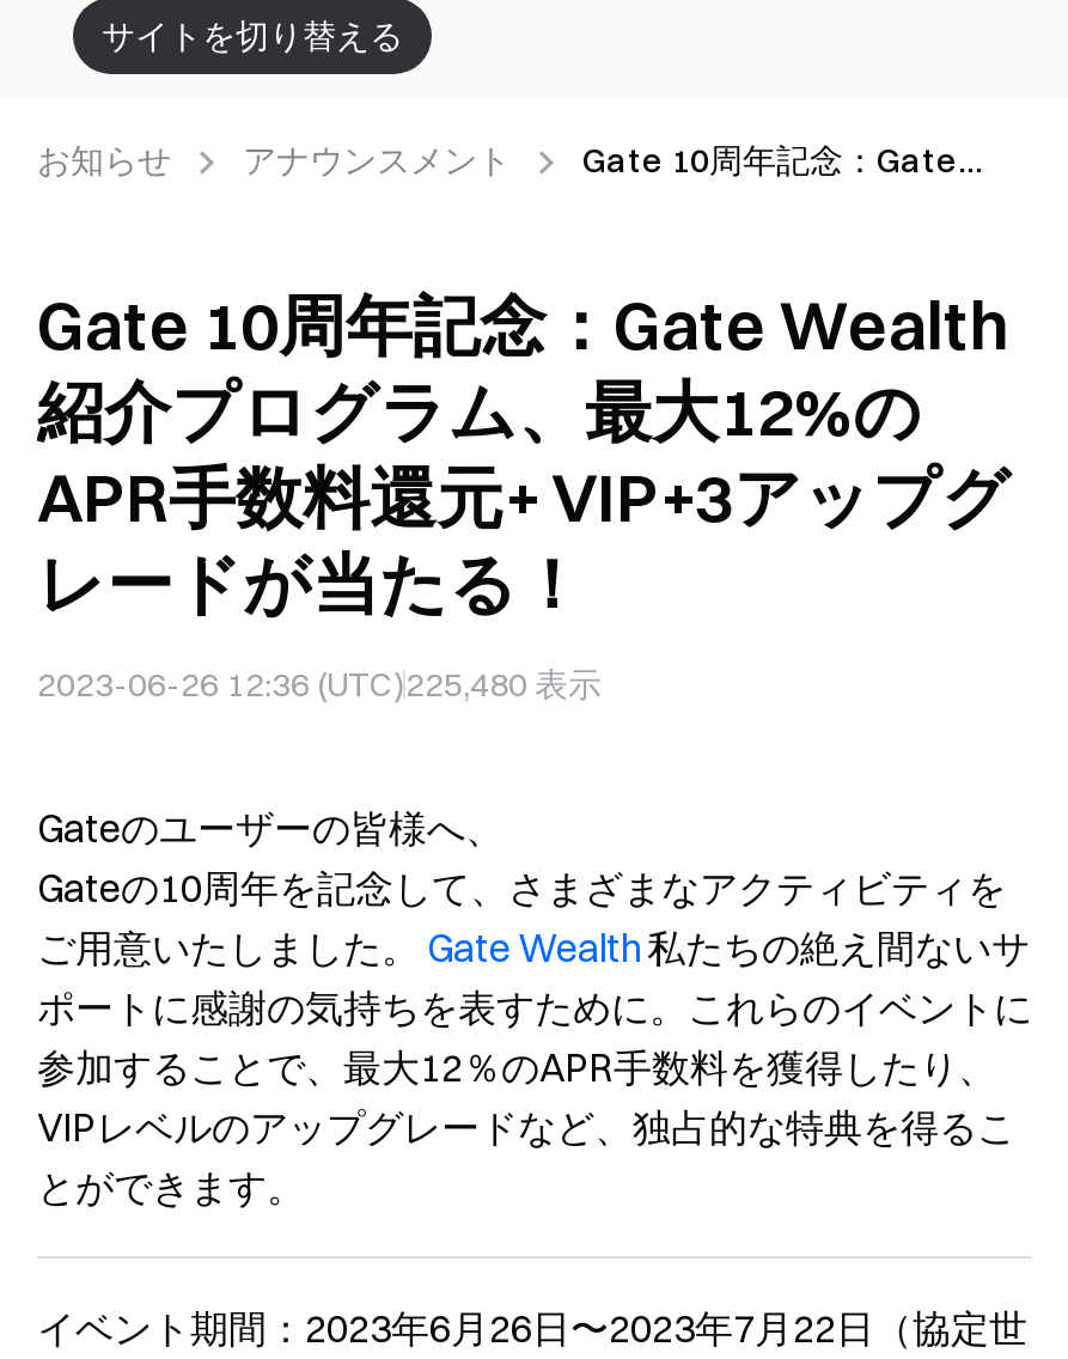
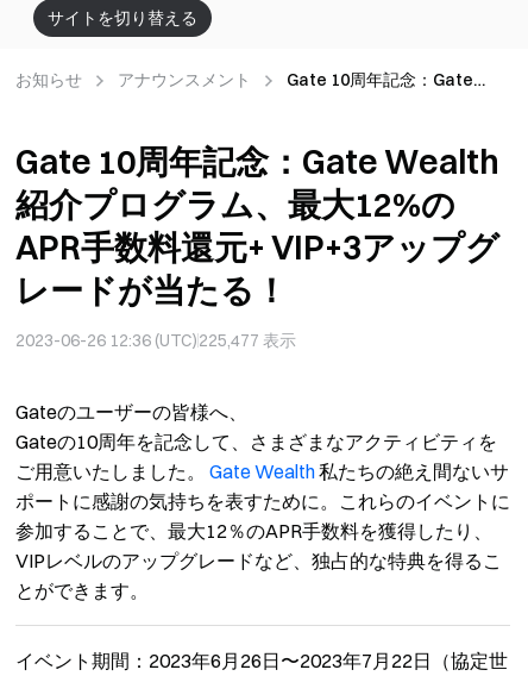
- 2023-06-26 12:36 (UTC)225,480表示
+ 2023-06-26 12:36 (UTC)225,477表示
